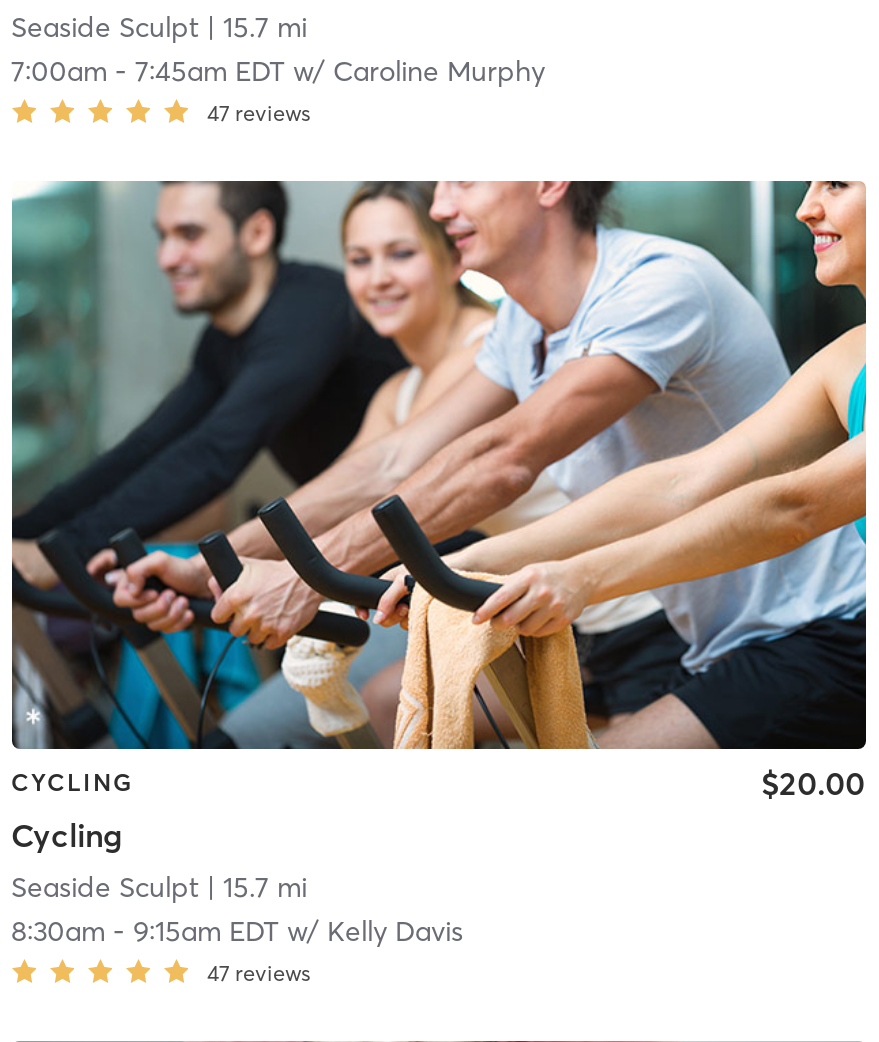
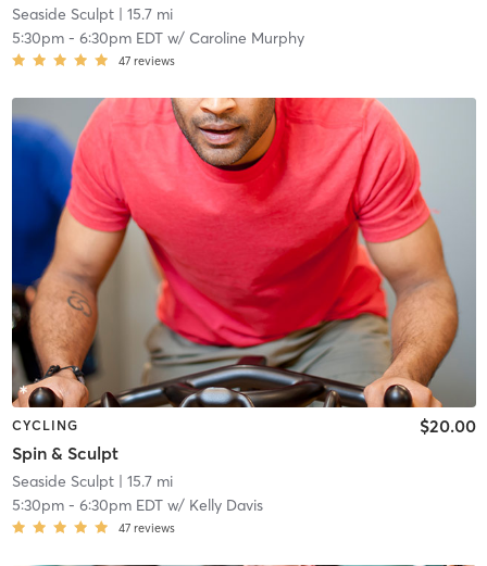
- 7:00am - 7:45am EDT w/ Caroline Murphy
+ 5:30pm - 6:30pm EDT w/ Caroline Murphy

- [image]
- Cycling
+ [image]
+ Spin & Sculpt

- 8:30am - 9:15am EDT w/ Kelly Davis
+ 5:30pm - 6:30pm EDT w/ Kelly Davis
